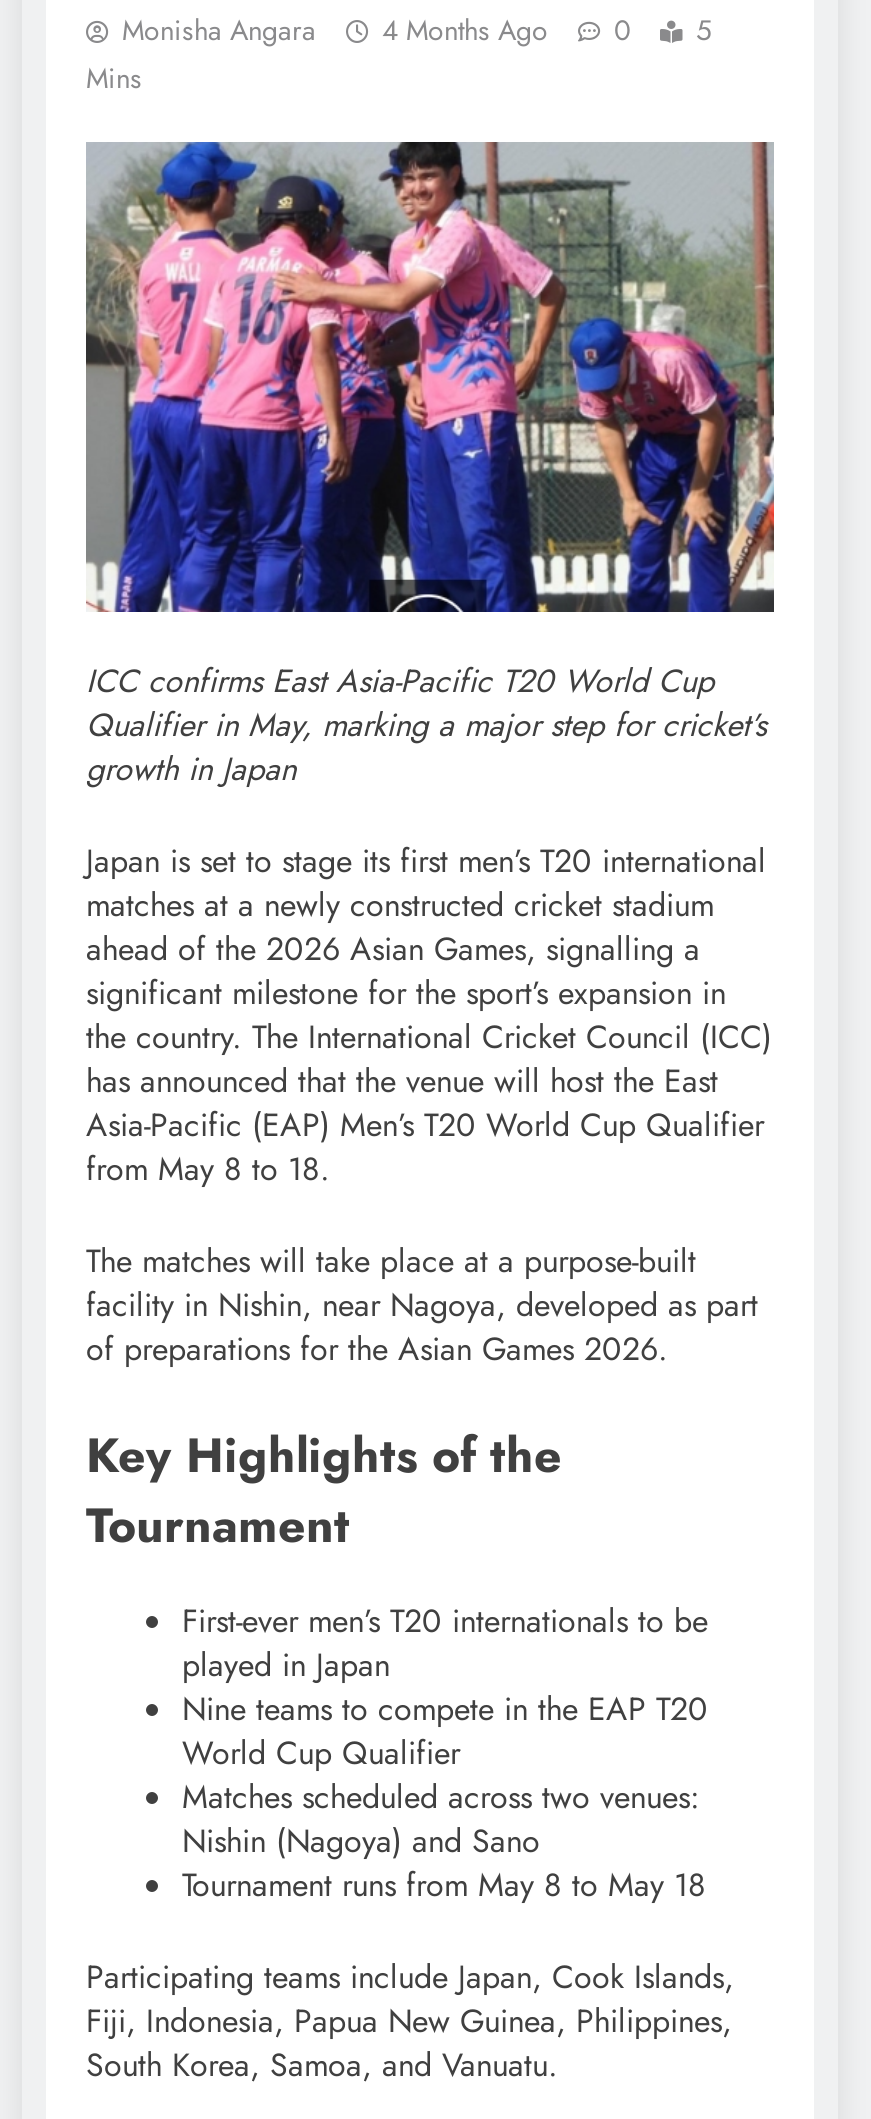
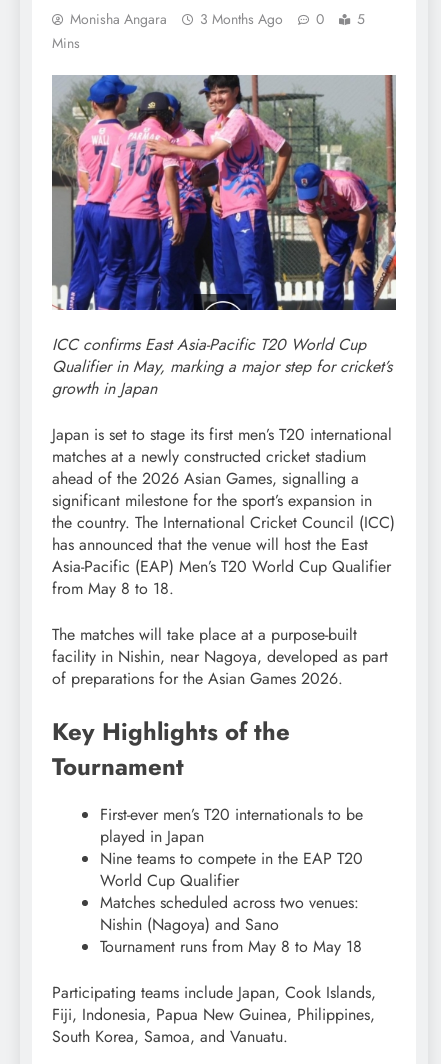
- Monisha Angara 4 Months Ago 0 5
+ Monisha Angara 3 Months Ago 0 5
